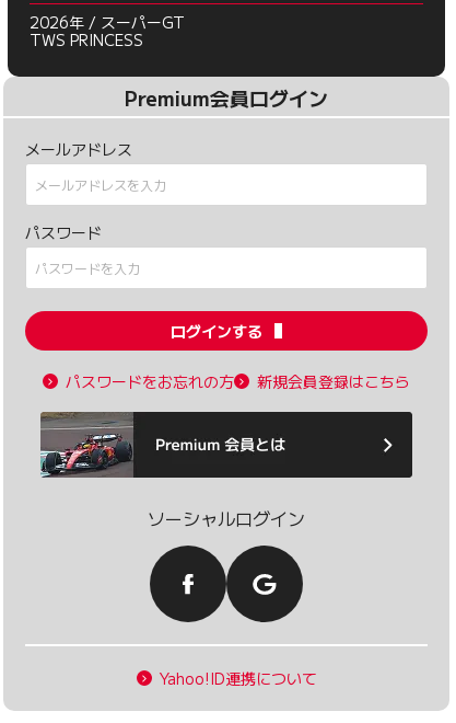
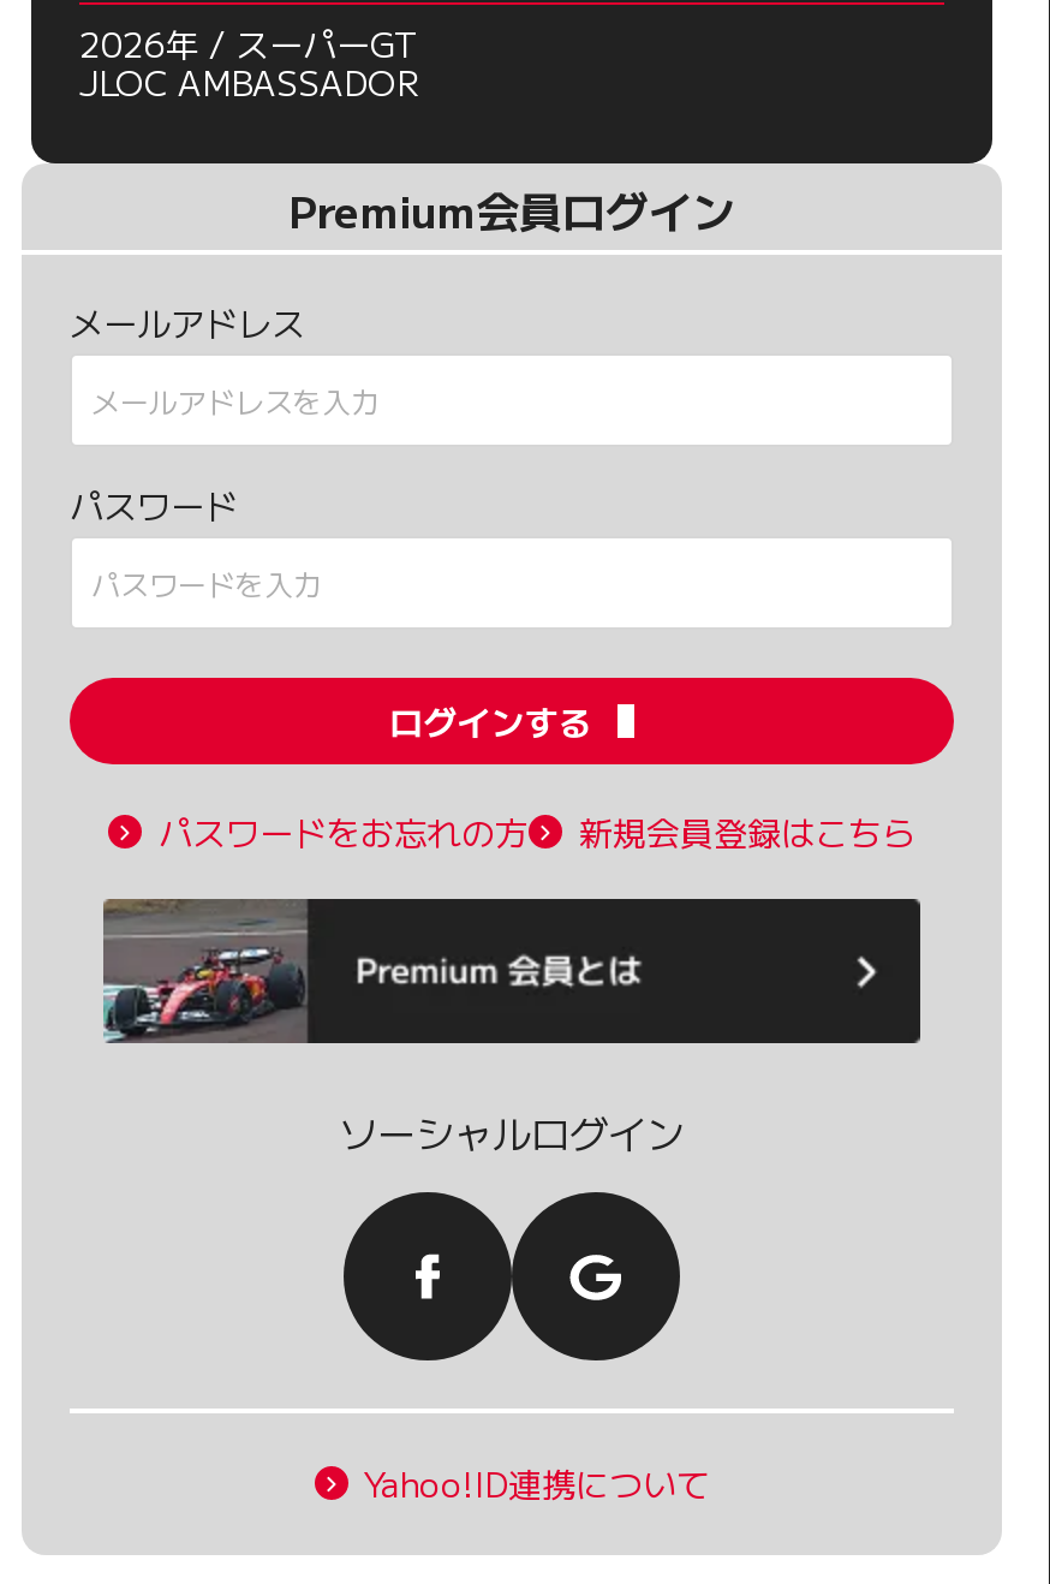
- TWS PRINCESS
+ JLOC AMBASSADOR
